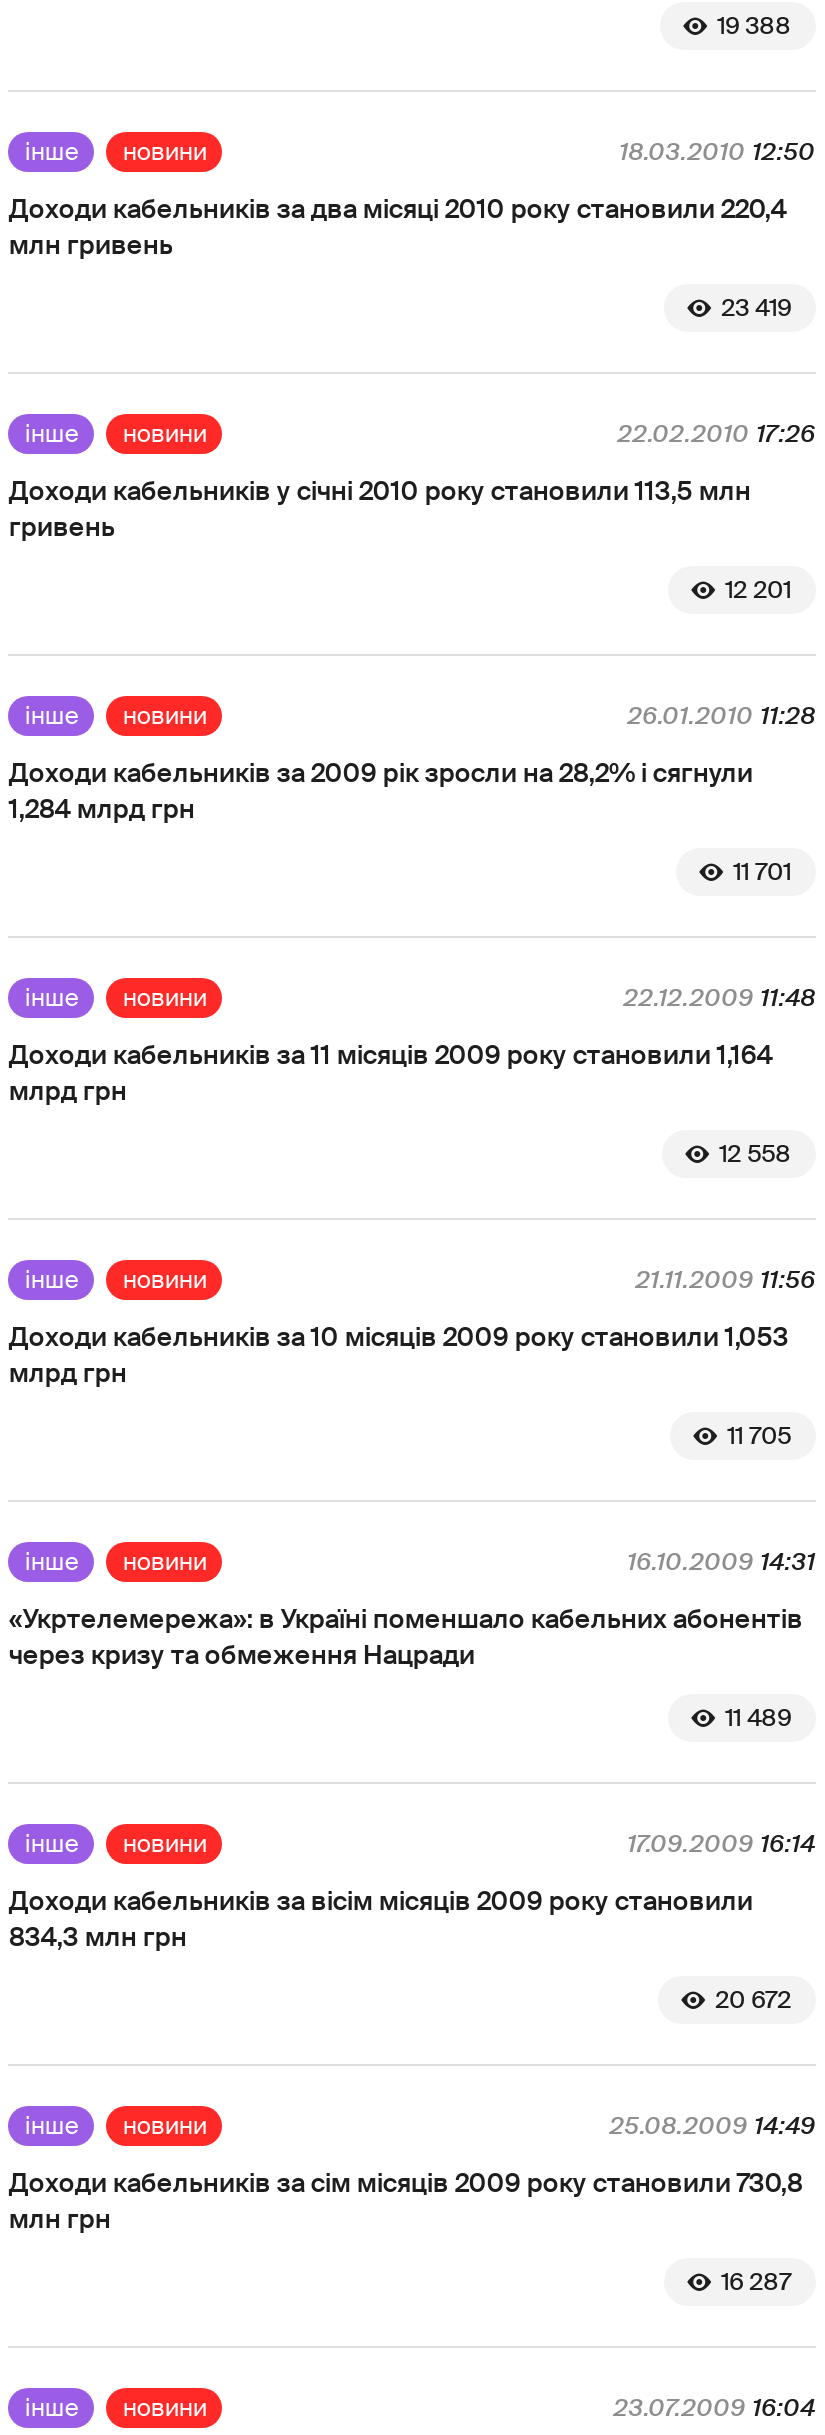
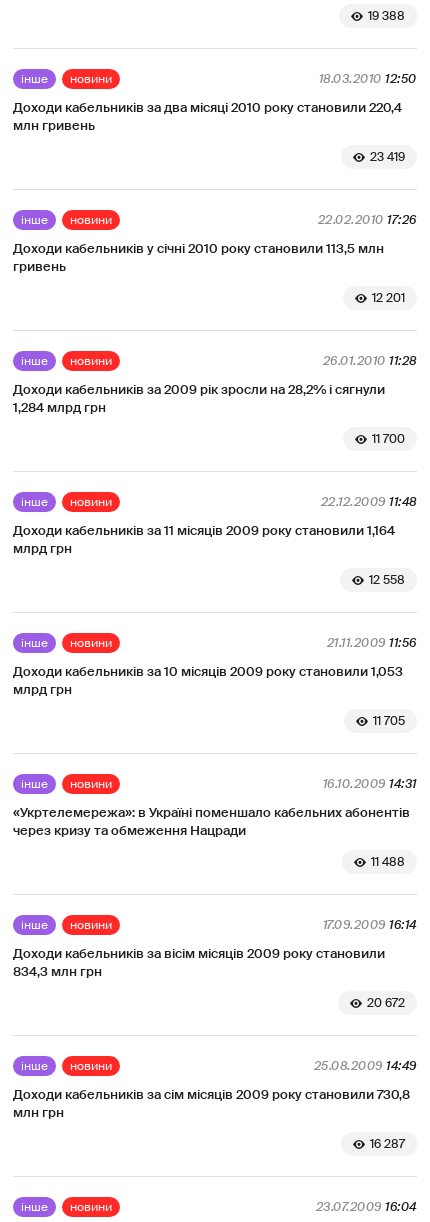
- 11 701
+ 11 700

- 11 489
+ 11 488
